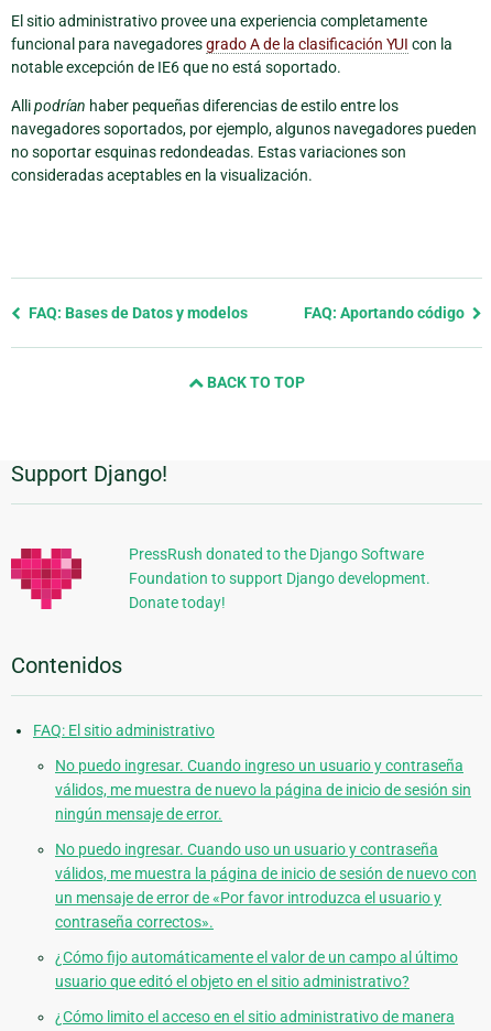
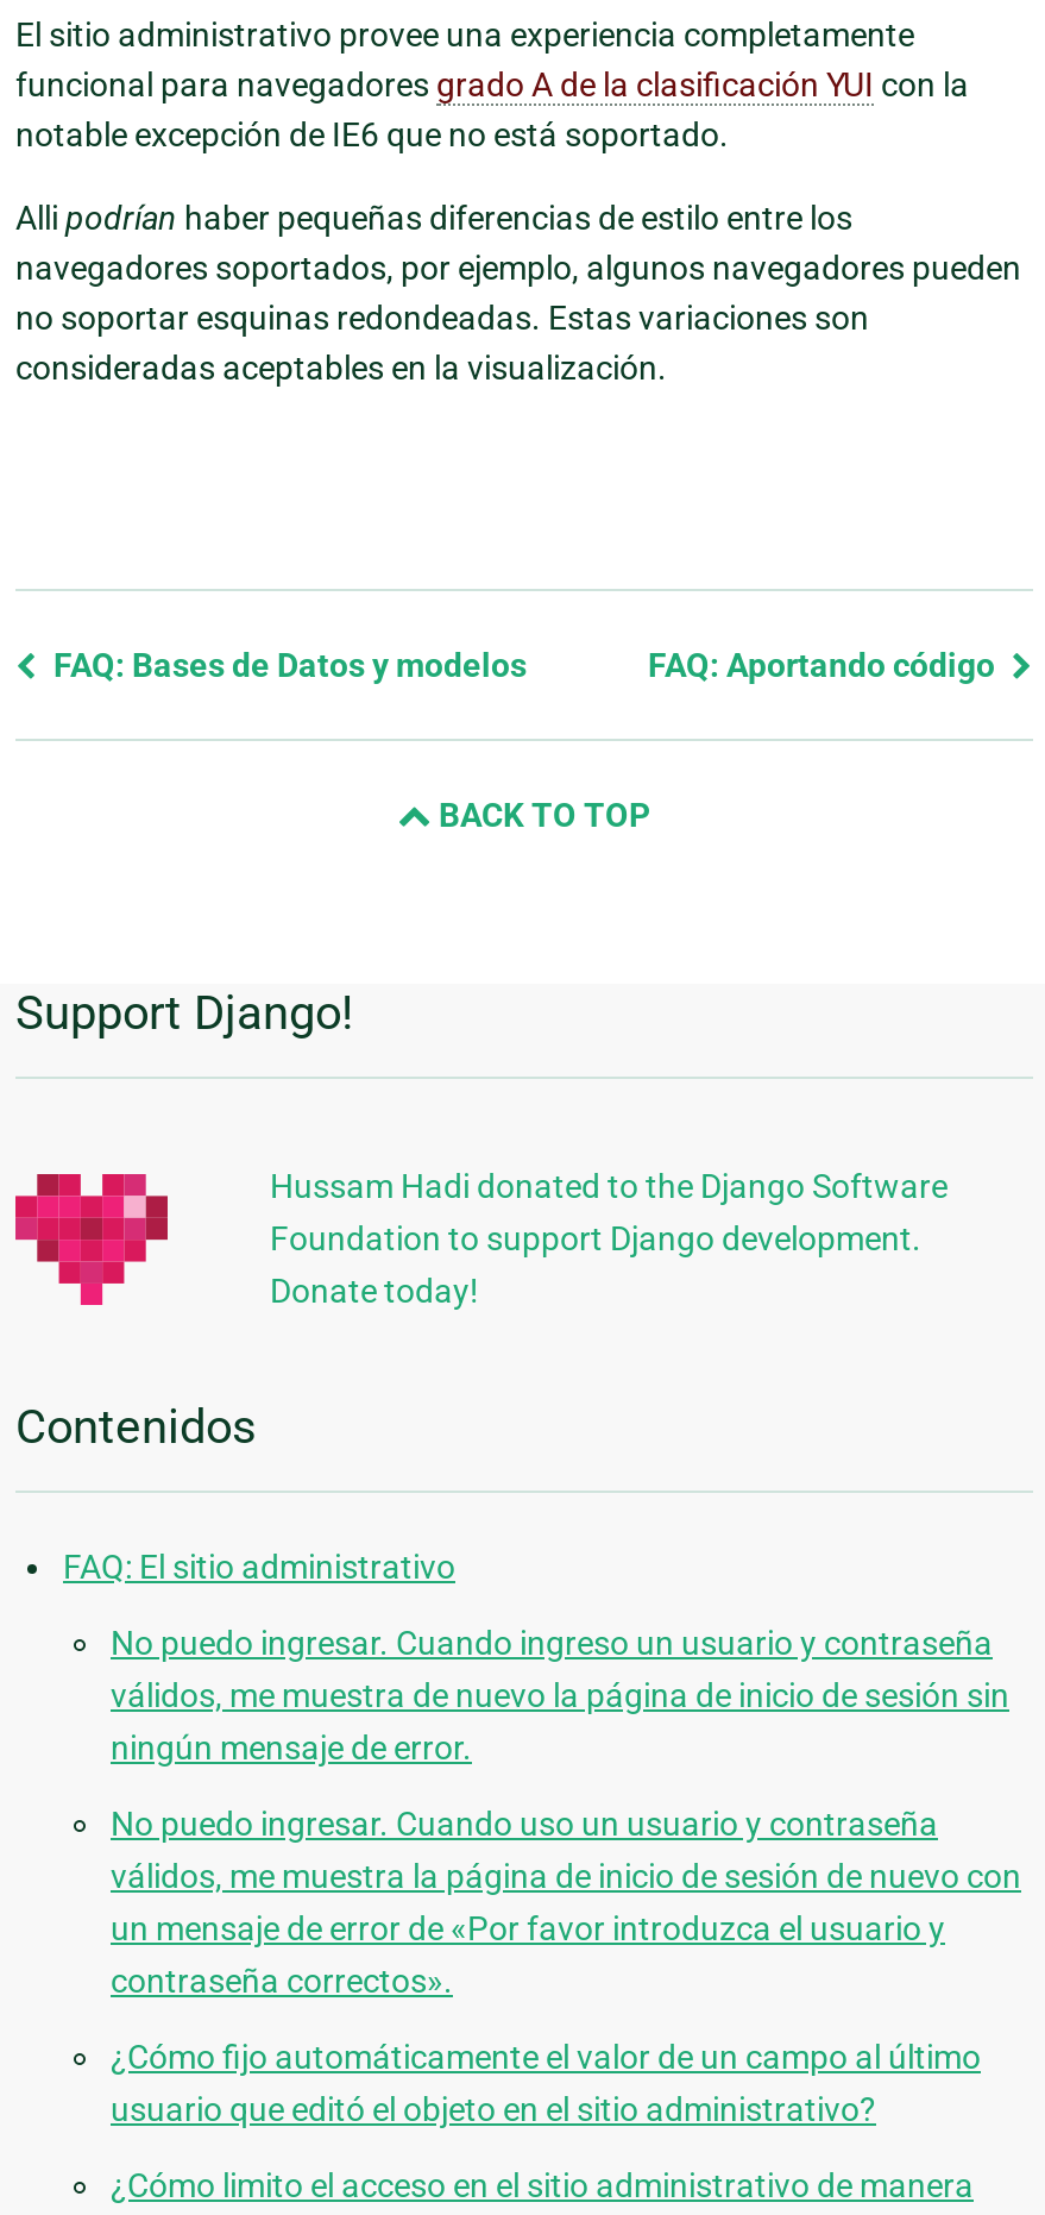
- PressRush donated to the Django Software
+ Hussam Hadi donated to the Django Software
